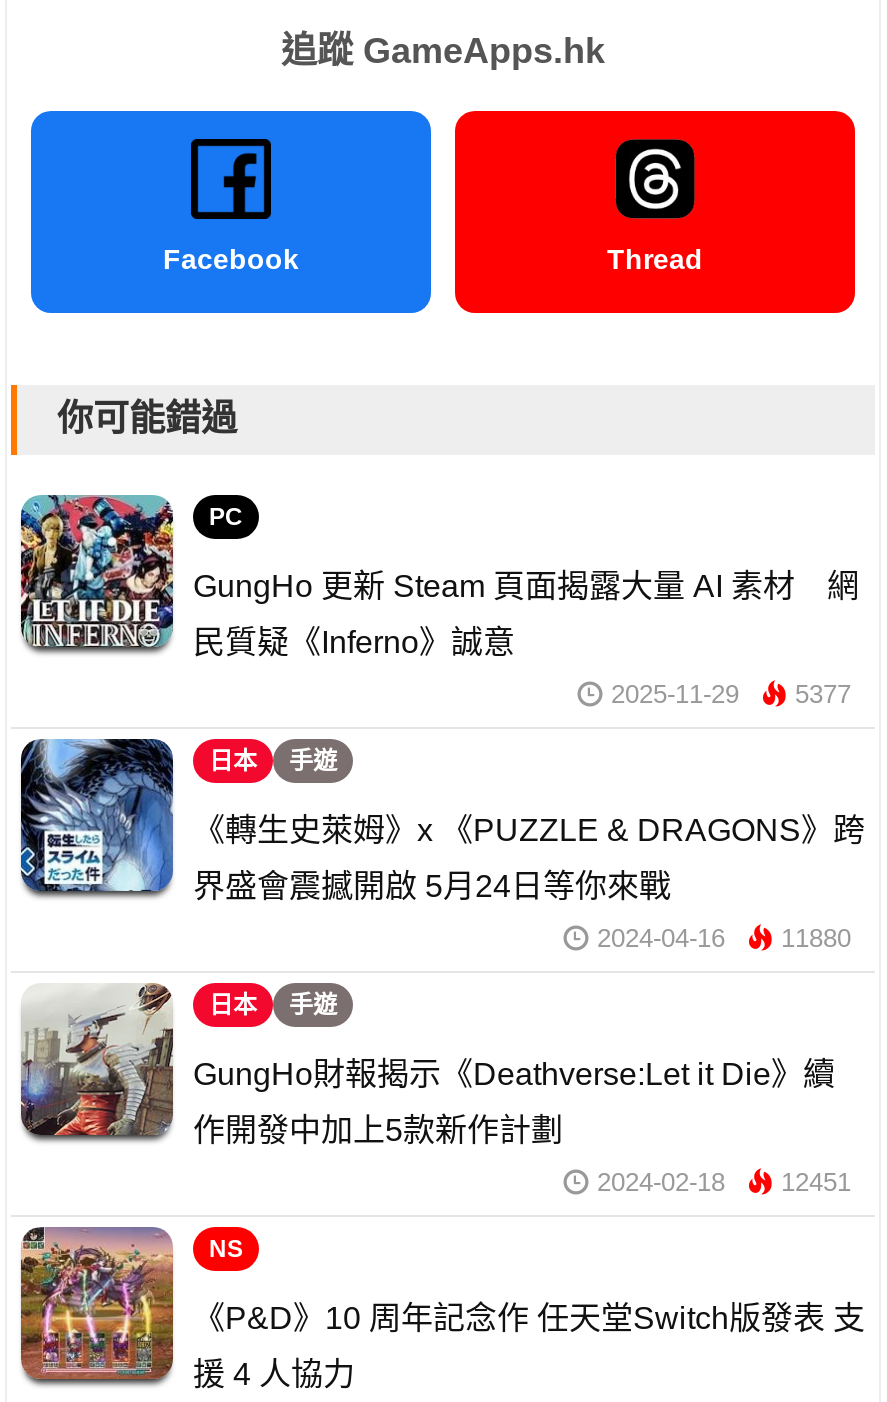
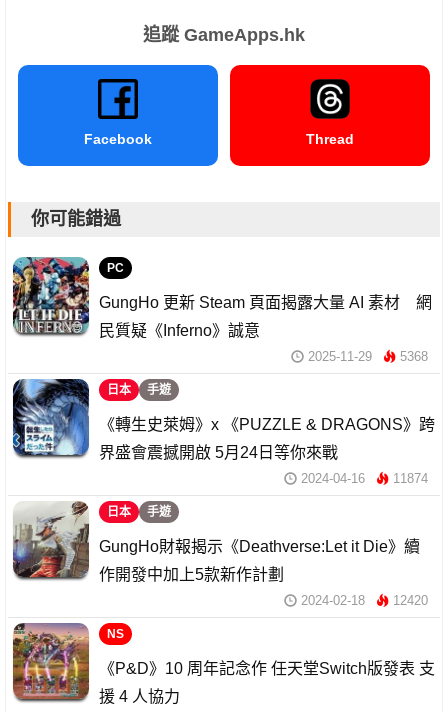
- 2025-11-29 5377
+ 2025-11-29 5368

- 2024-04-16 11880
+ 2024-04-16 11874

- 2024-02-18 12451
+ 2024-02-18 12420
